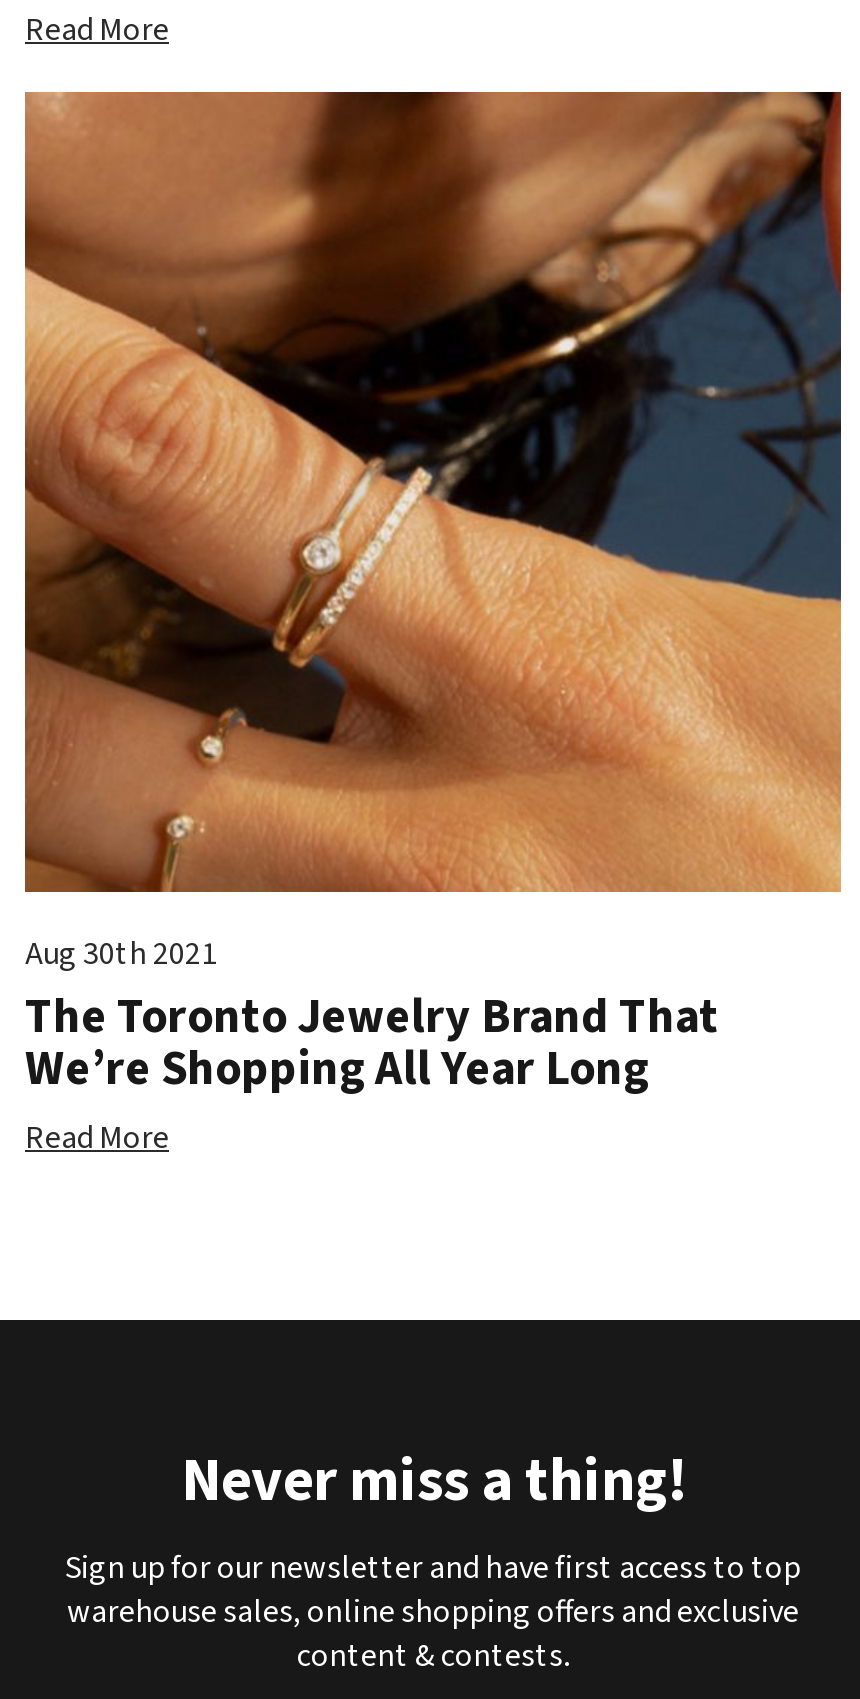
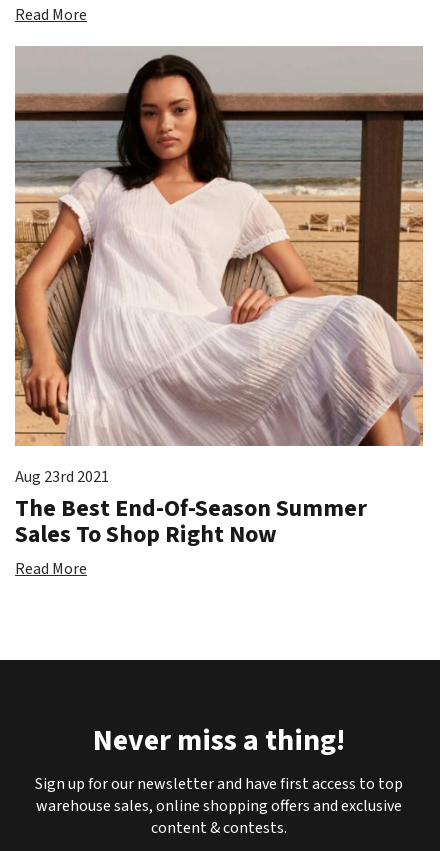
- [image]
- Aug 30th 2021
- The Toronto Jewelry Brand That
- We’re Shopping All Year Long
+ [image]
+ Aug 23rd 2021
+ The Best End-Of-Season Summer
+ Sales To Shop Right Now
